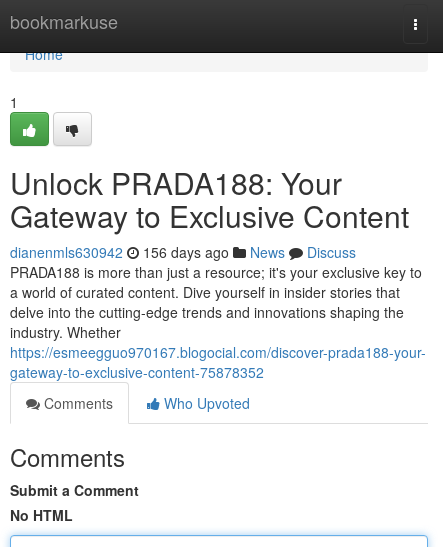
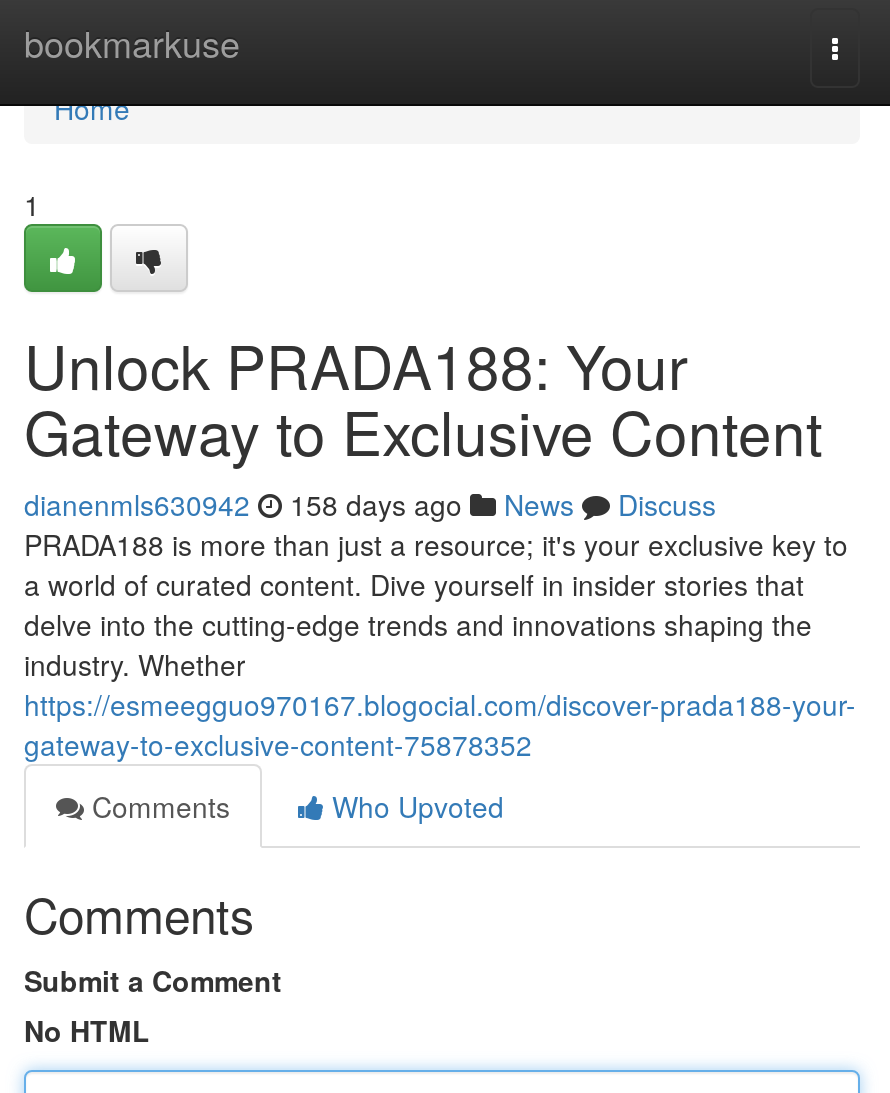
- dianenmls630942 156 days ago News Discuss
+ dianenmls630942 158 days ago News Discuss
